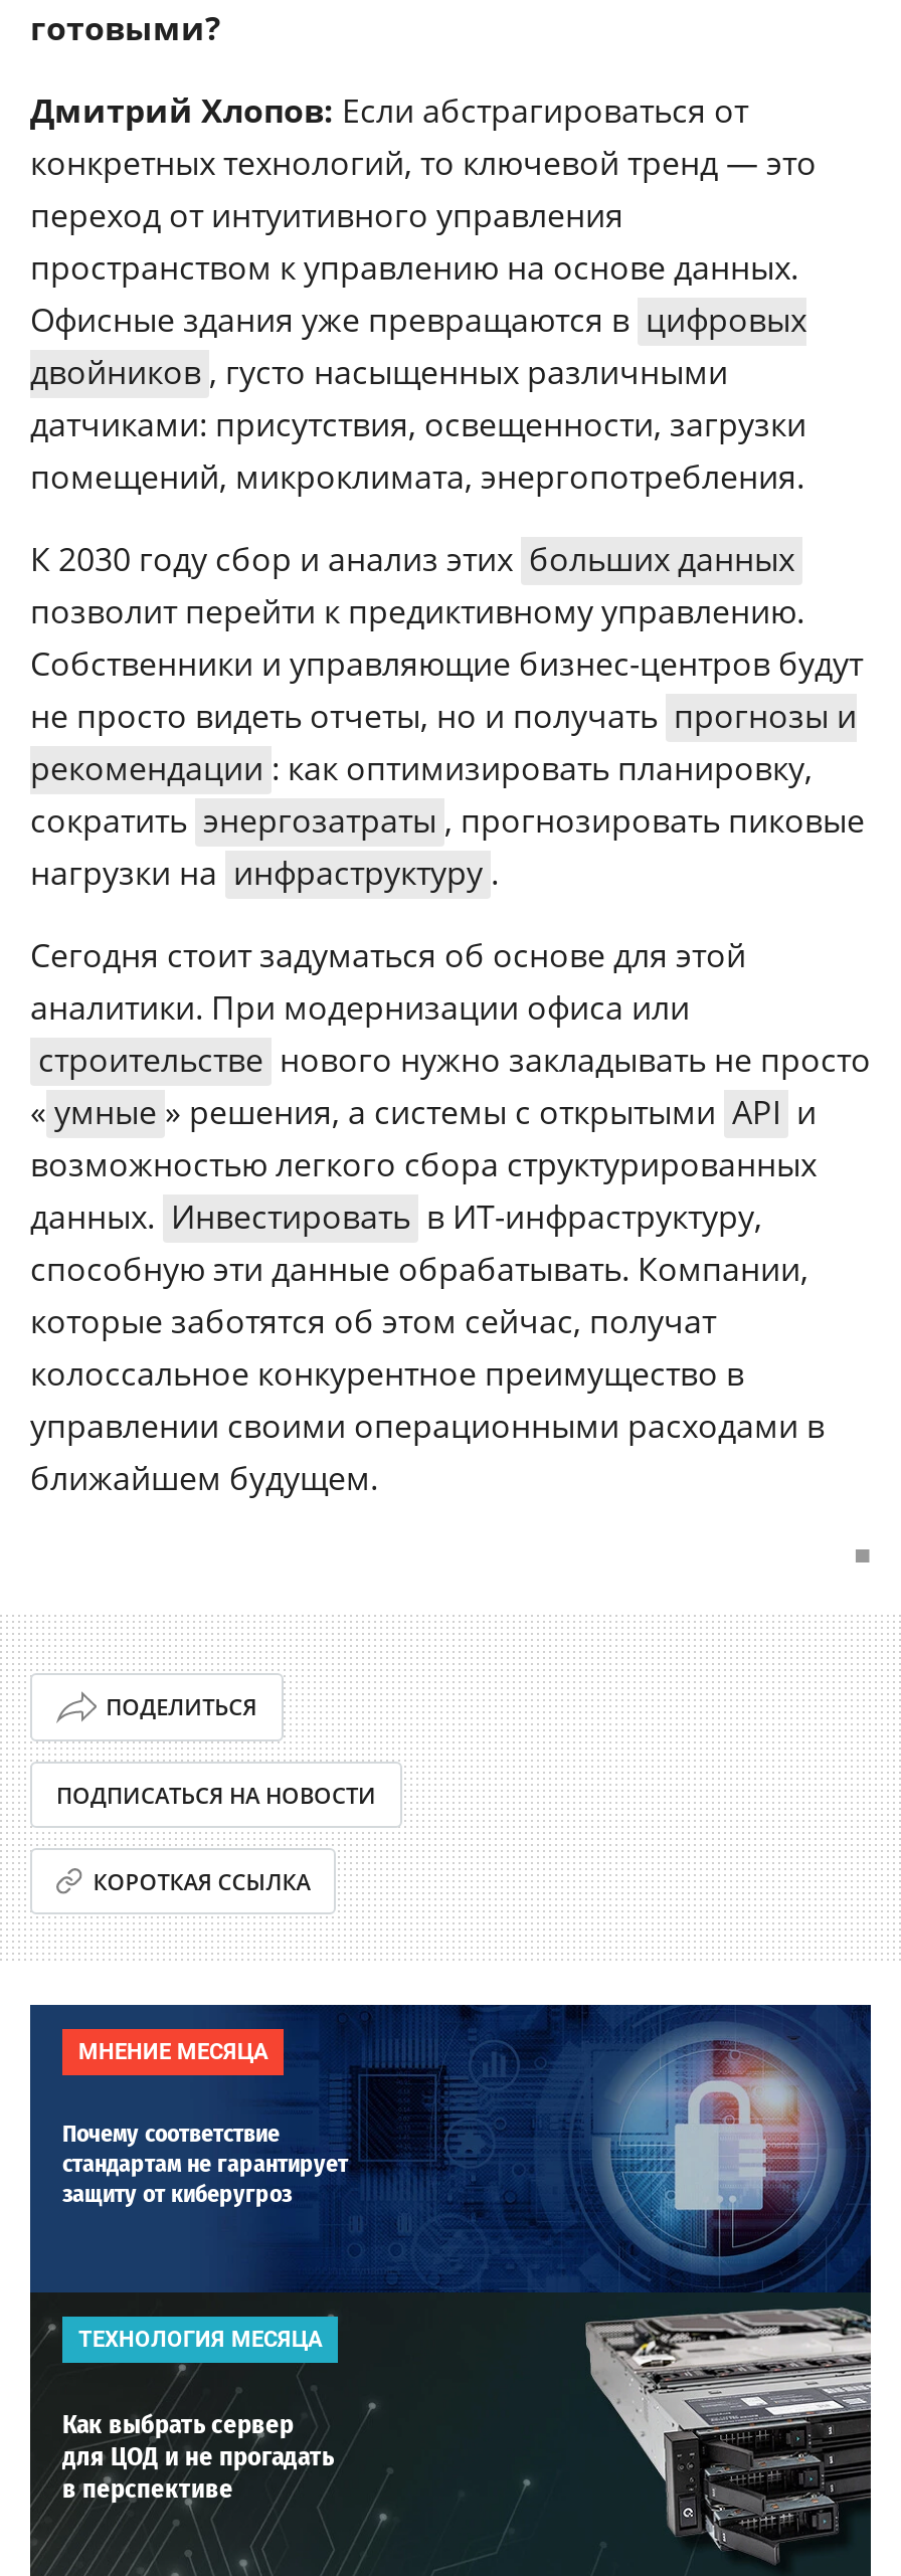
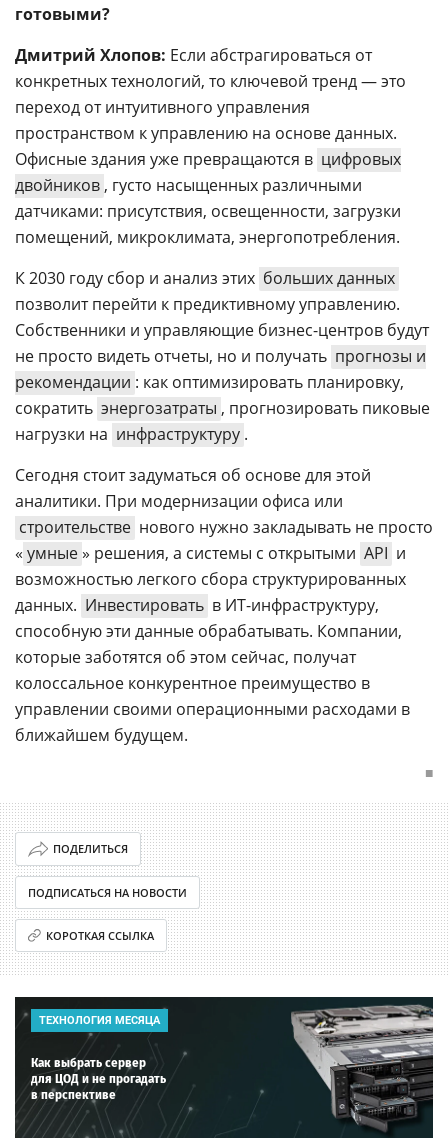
- [image]
- МНЕНИЕ МЕСЯЦА
- Почему соответствие
- стандартам не гарантирует
- защиту от киберугроз
